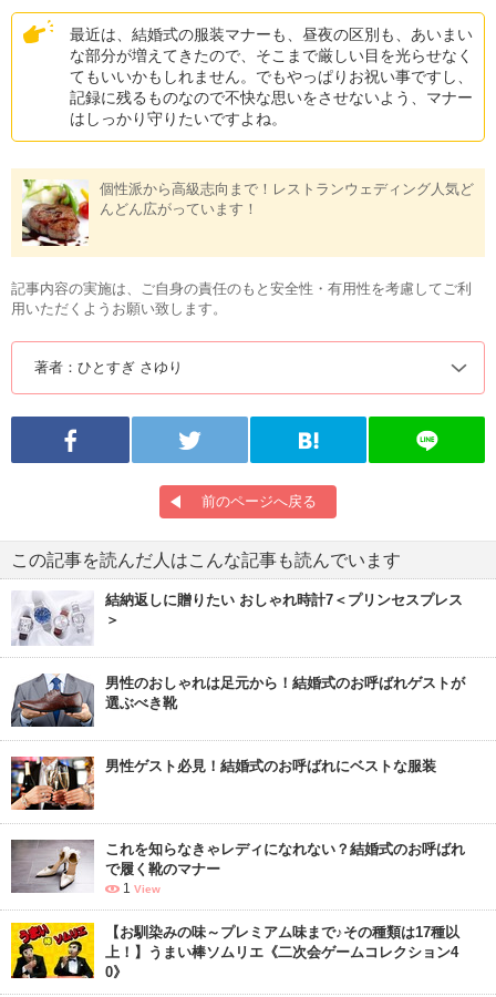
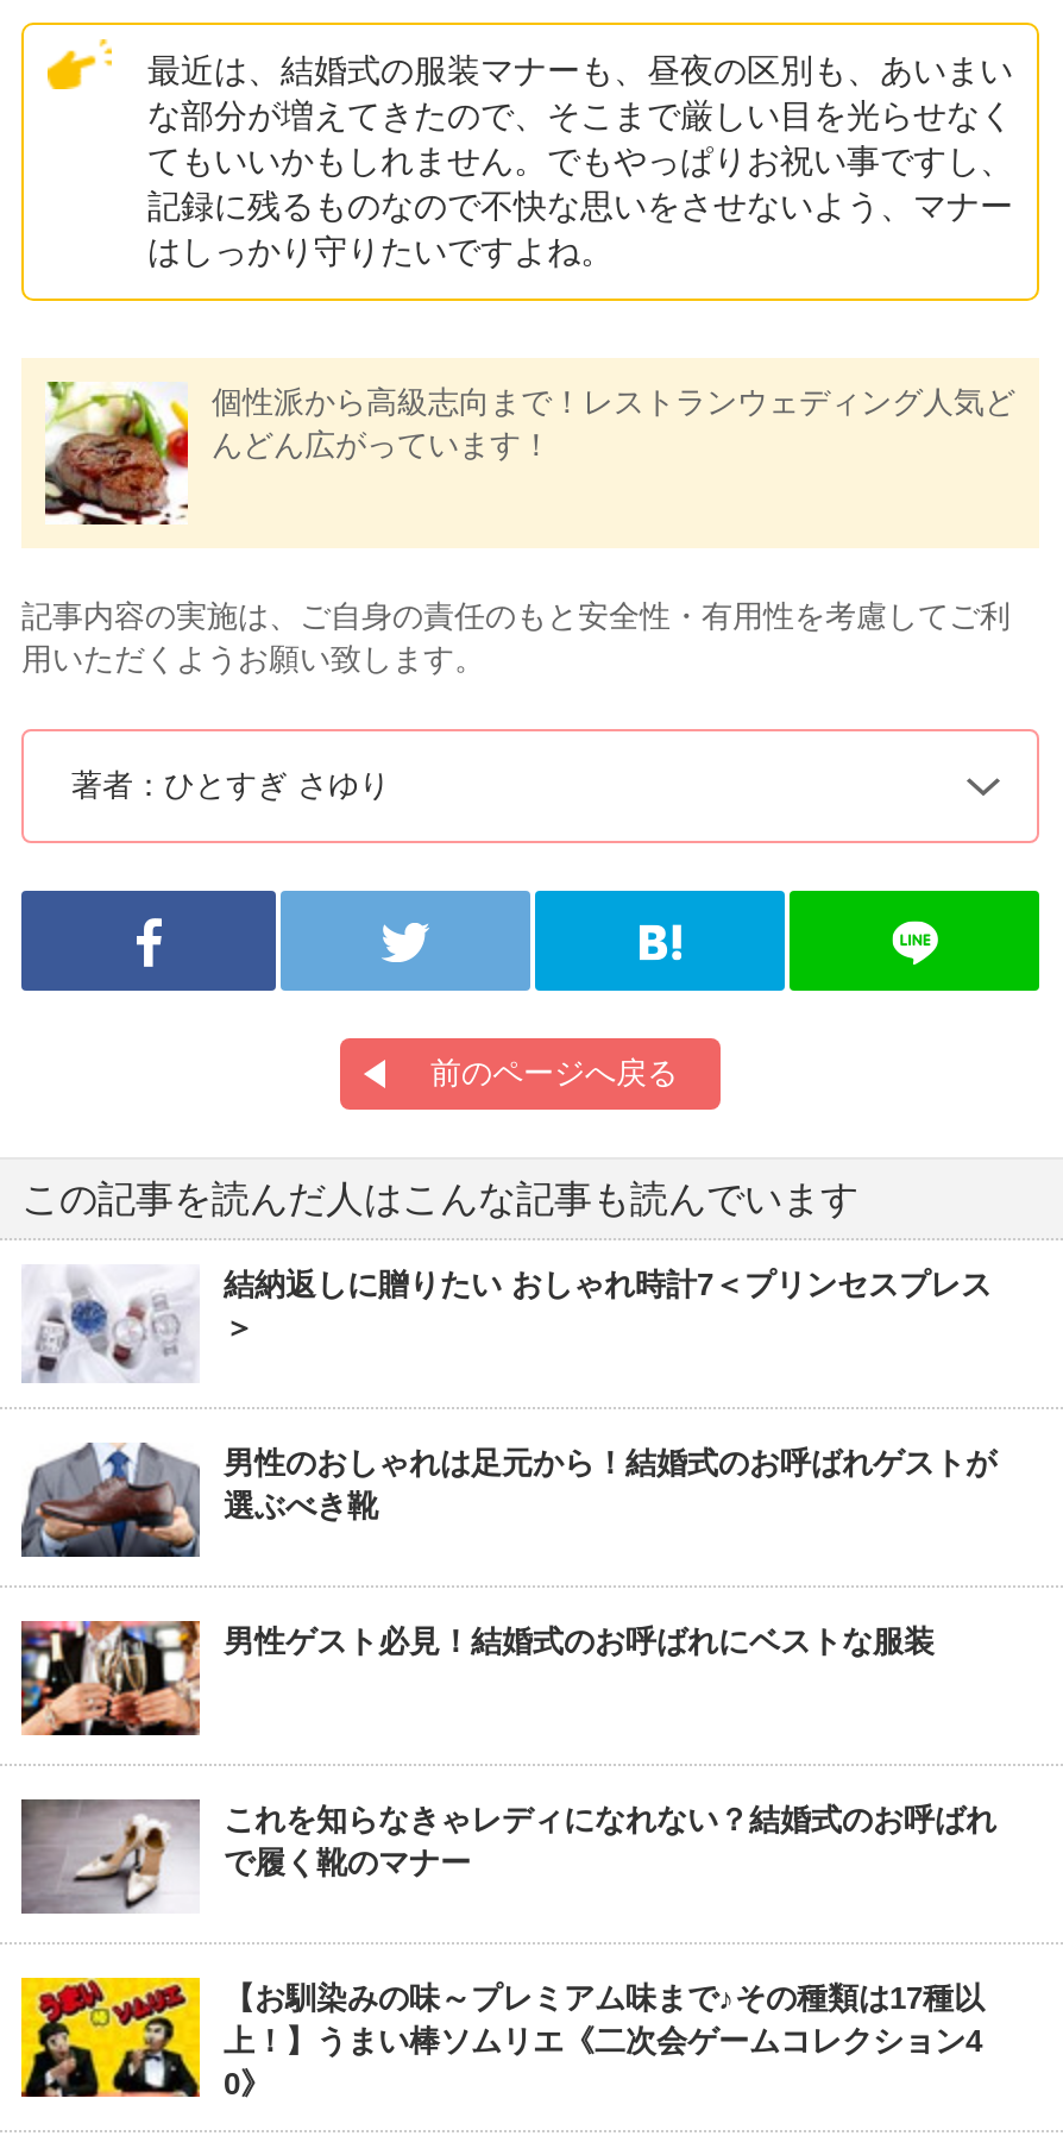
- 1 View
